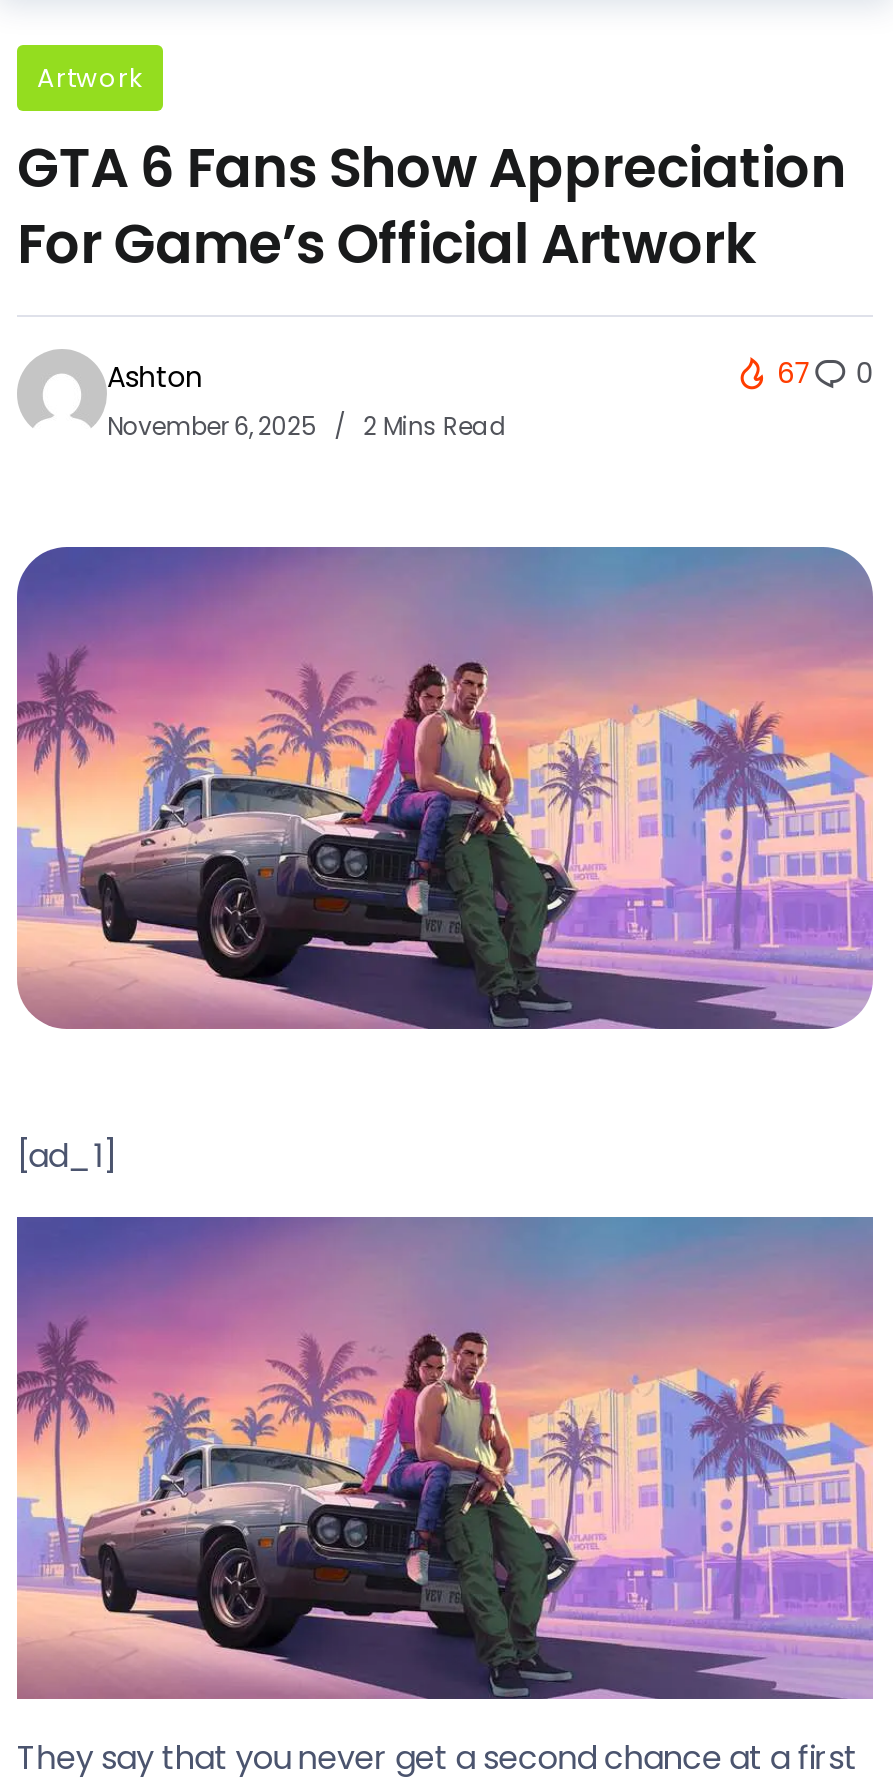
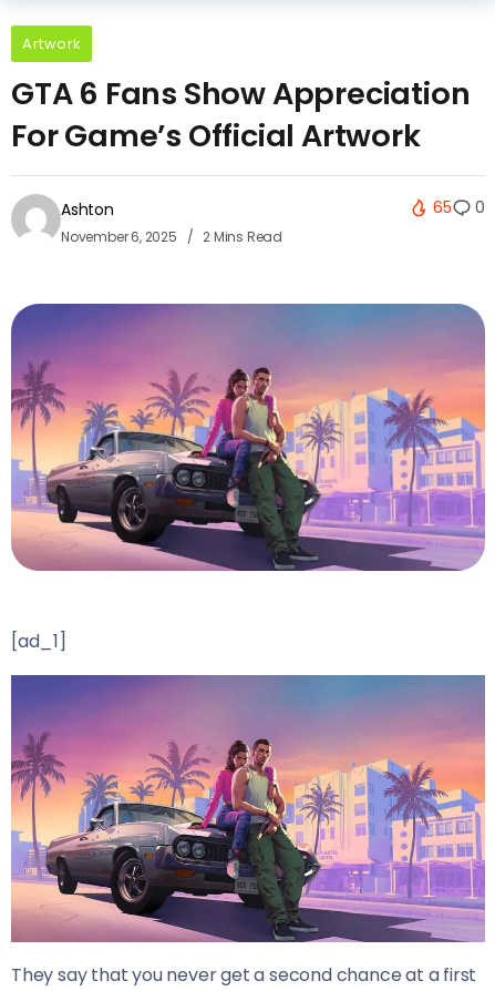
- 67 0
+ 65 0
